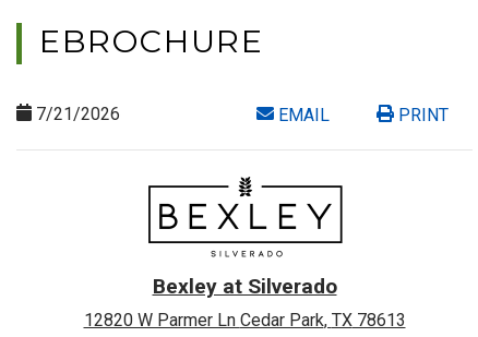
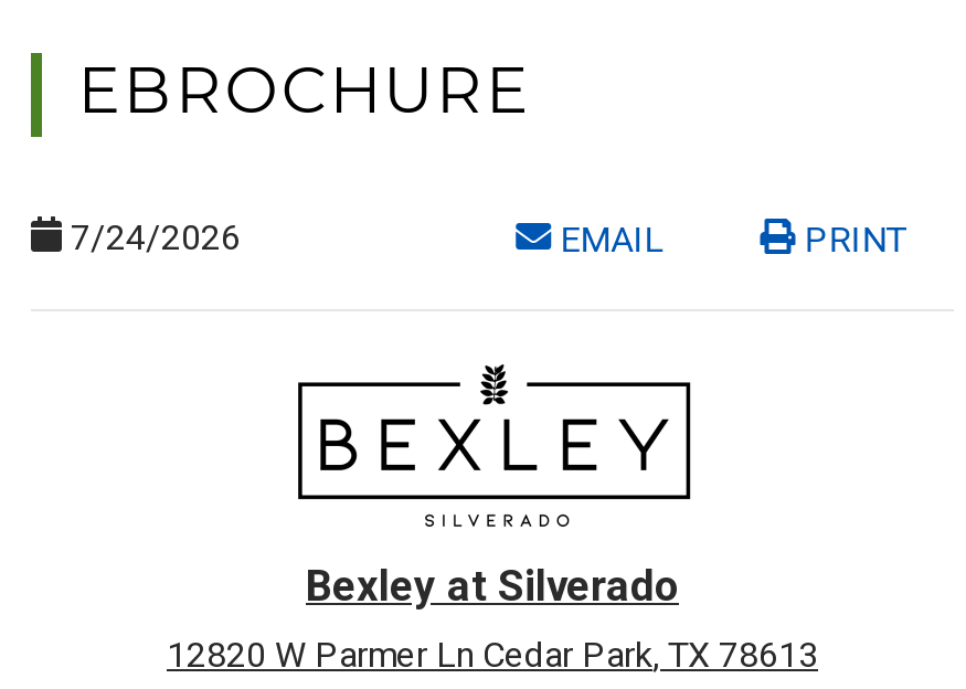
- 7/21/2026
+ 7/24/2026
